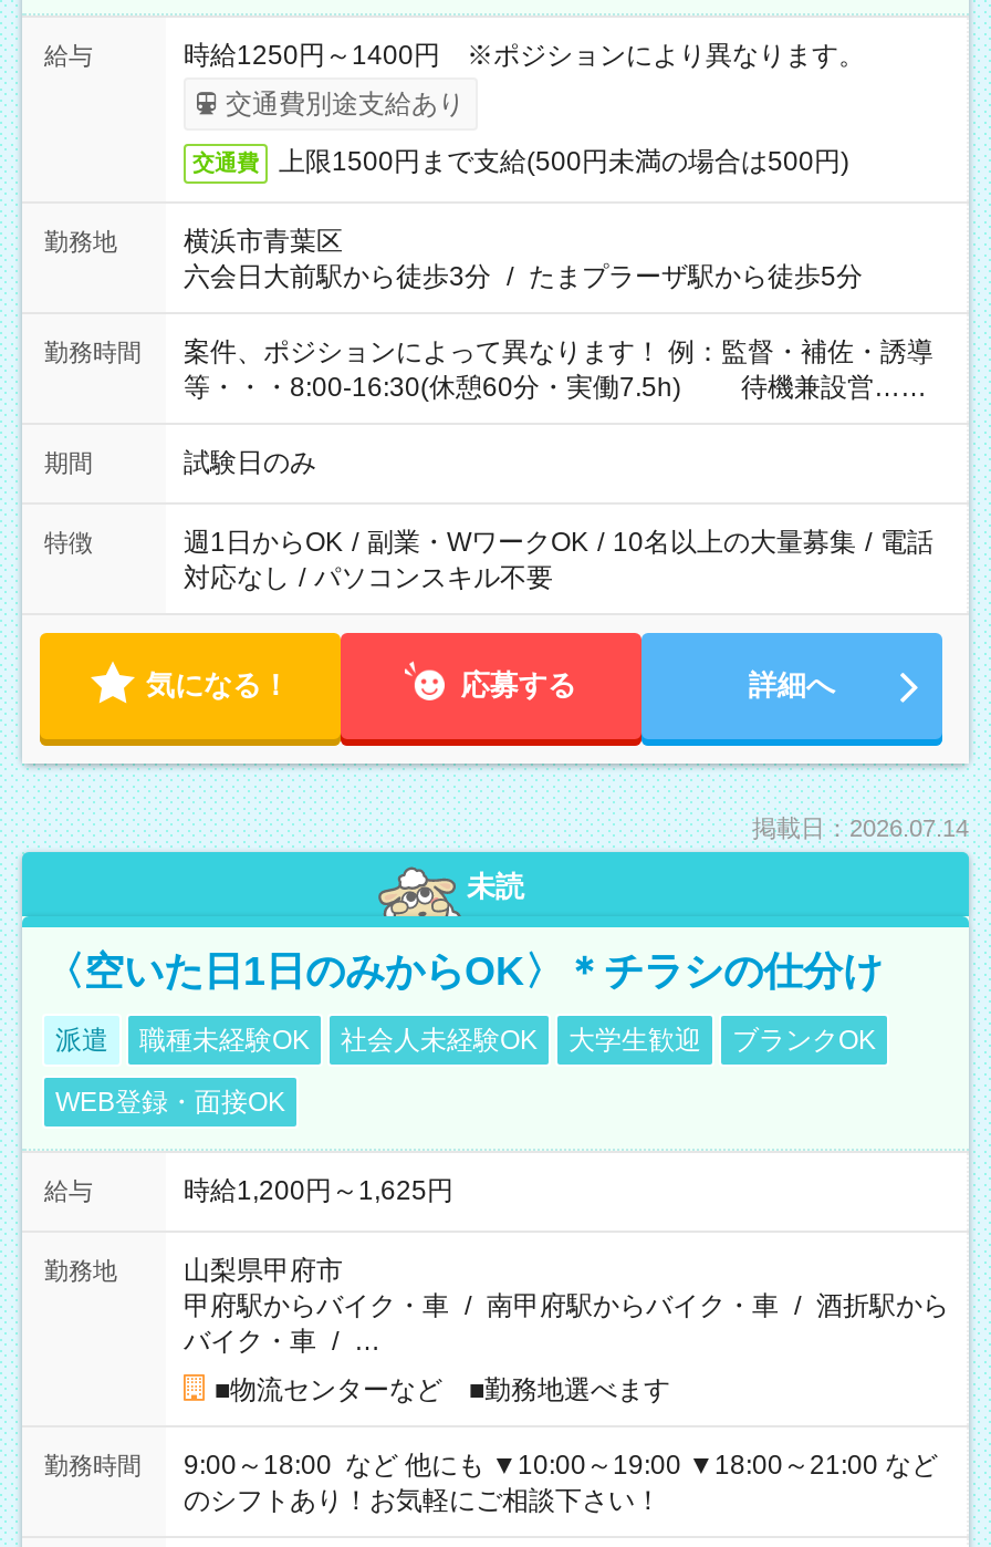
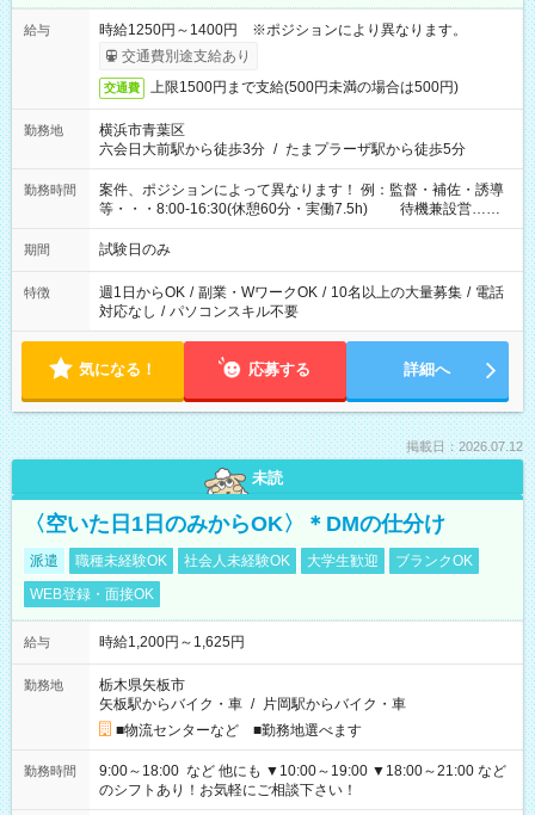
- 掲載日：2026.07.14
+ 掲載日：2026.07.12

- 〈空いた日1日のみからOK〉＊チラシの仕分け
+ 〈空いた日1日のみからOK〉＊DMの仕分け

- 山梨県甲府市
- 甲府駅からバイク・車 / 南甲府駅からバイク・車 / 酒折駅から
- バイク・車 / …
+ 栃木県矢板市
+ 矢板駅からバイク・車 / 片岡駅からバイク・車
